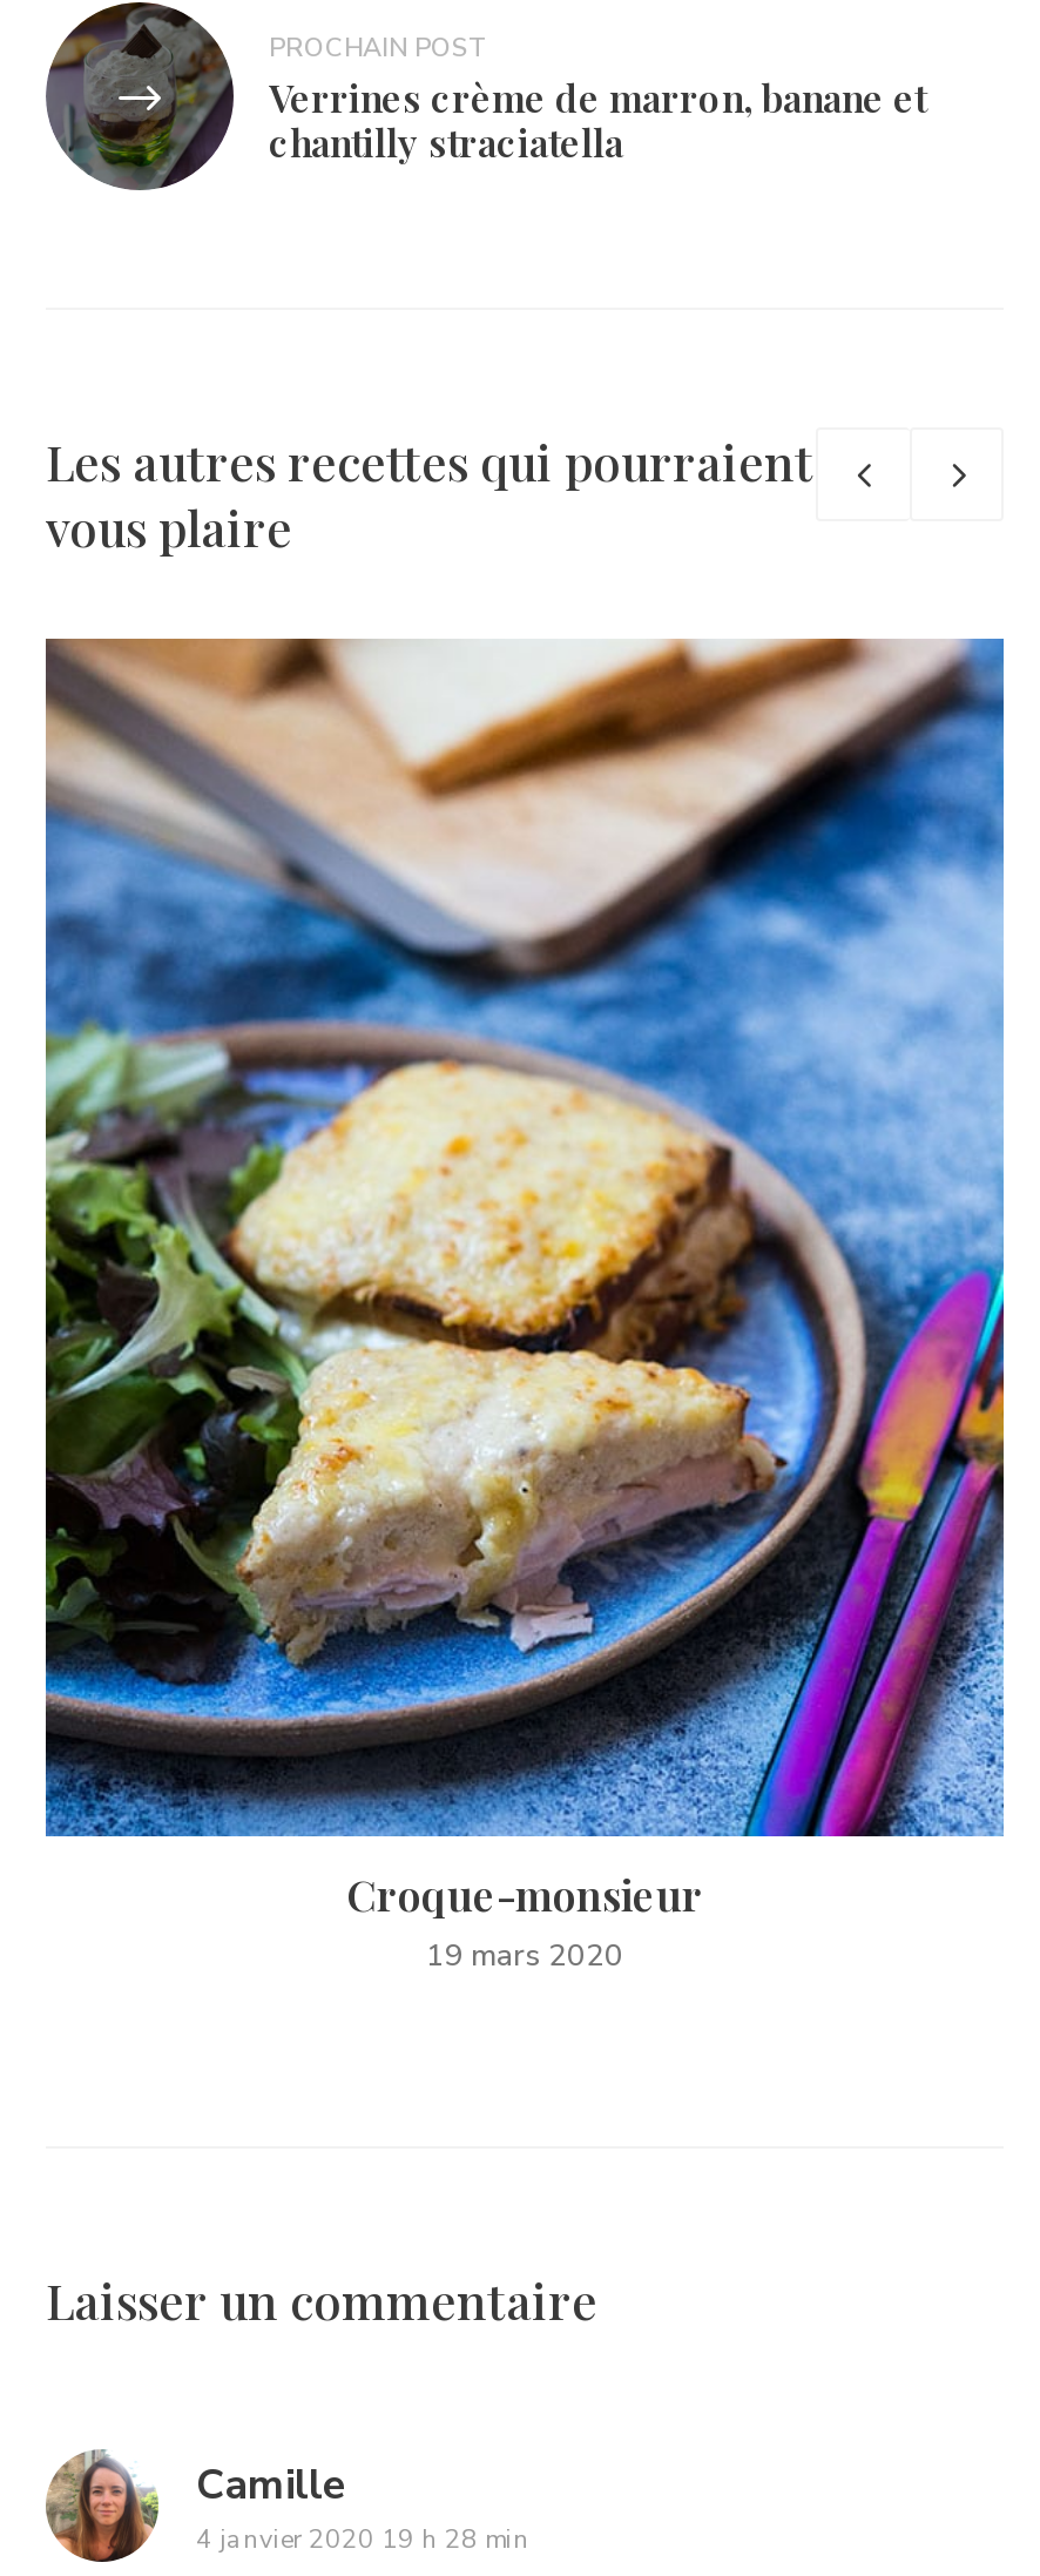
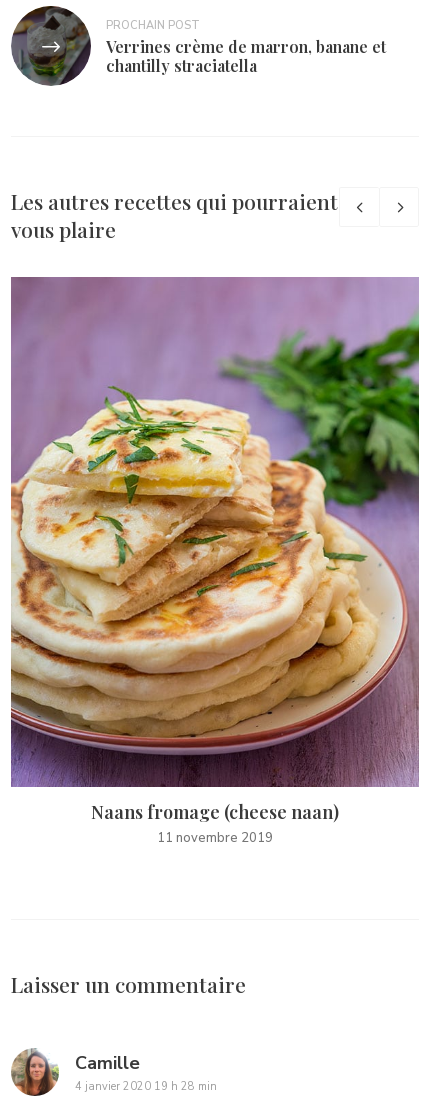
- [image]
- Croque-monsieur
- 19 mars 2020
+ [image]
+ Naans fromage (cheese naan)
+ 11 novembre 2019
